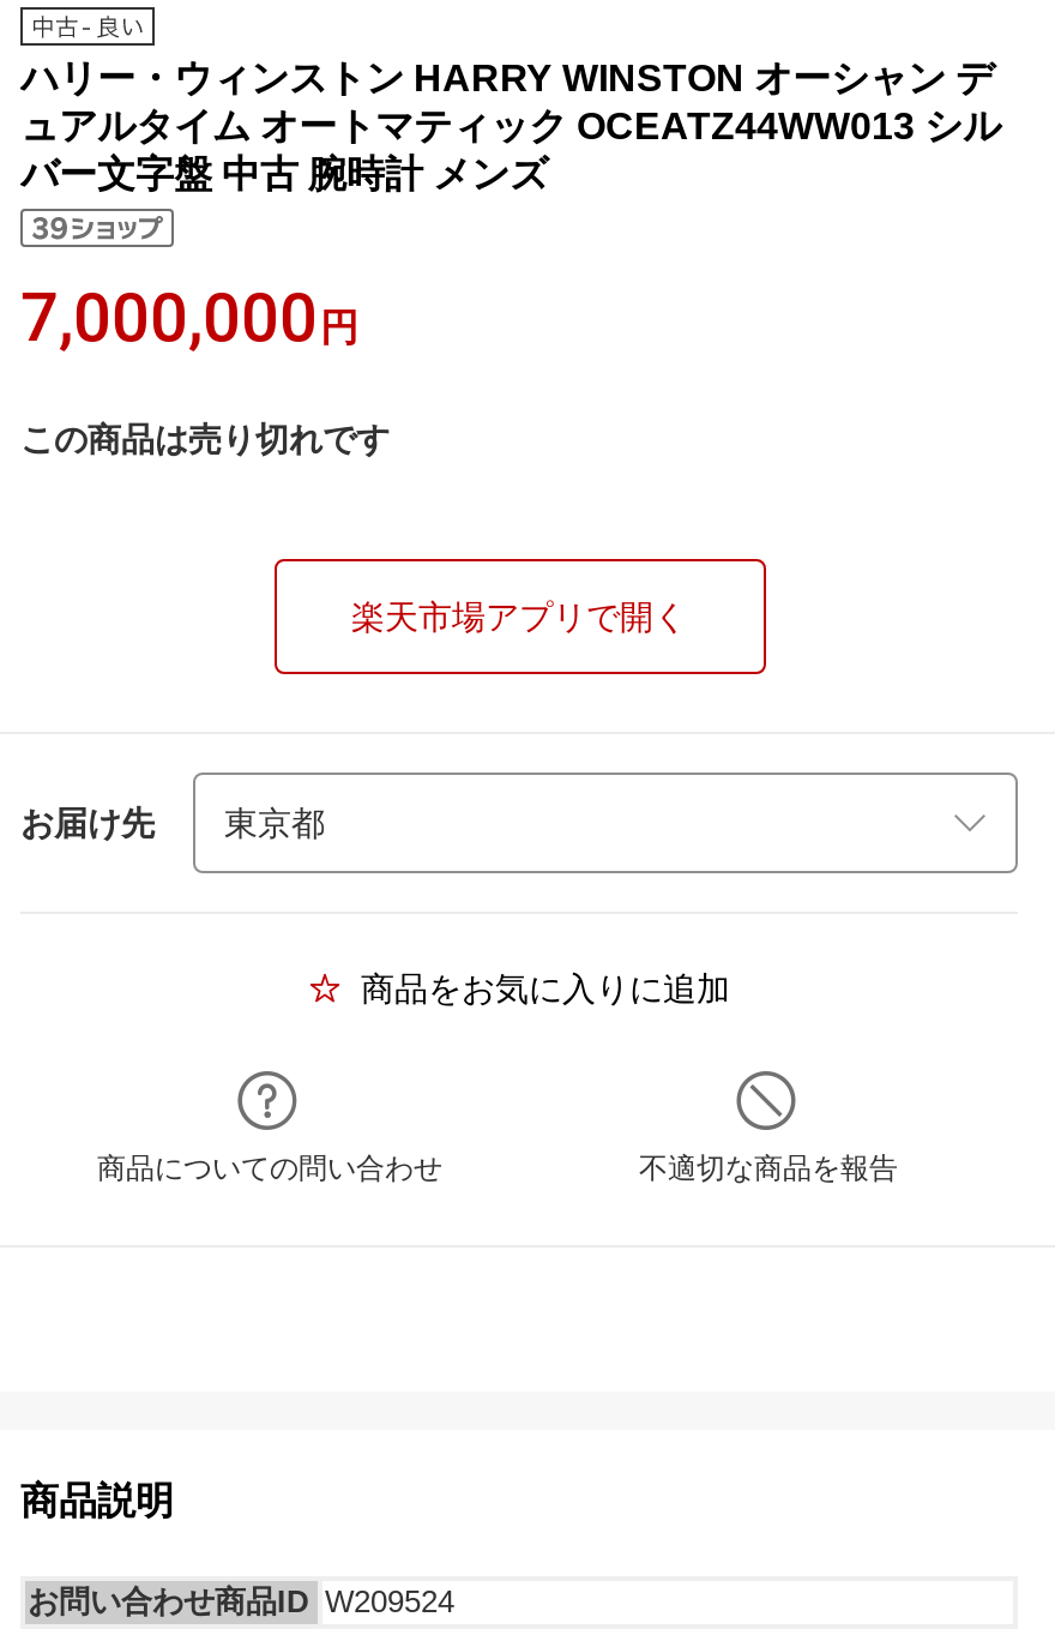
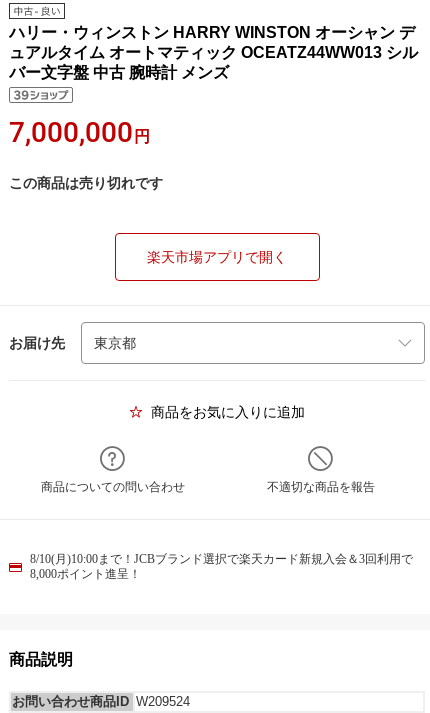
+ 8/10(月)10:00まで！JCBブランド選択で楽天カード新規入会＆3回利用で
+ 8,000ポイント進呈！
